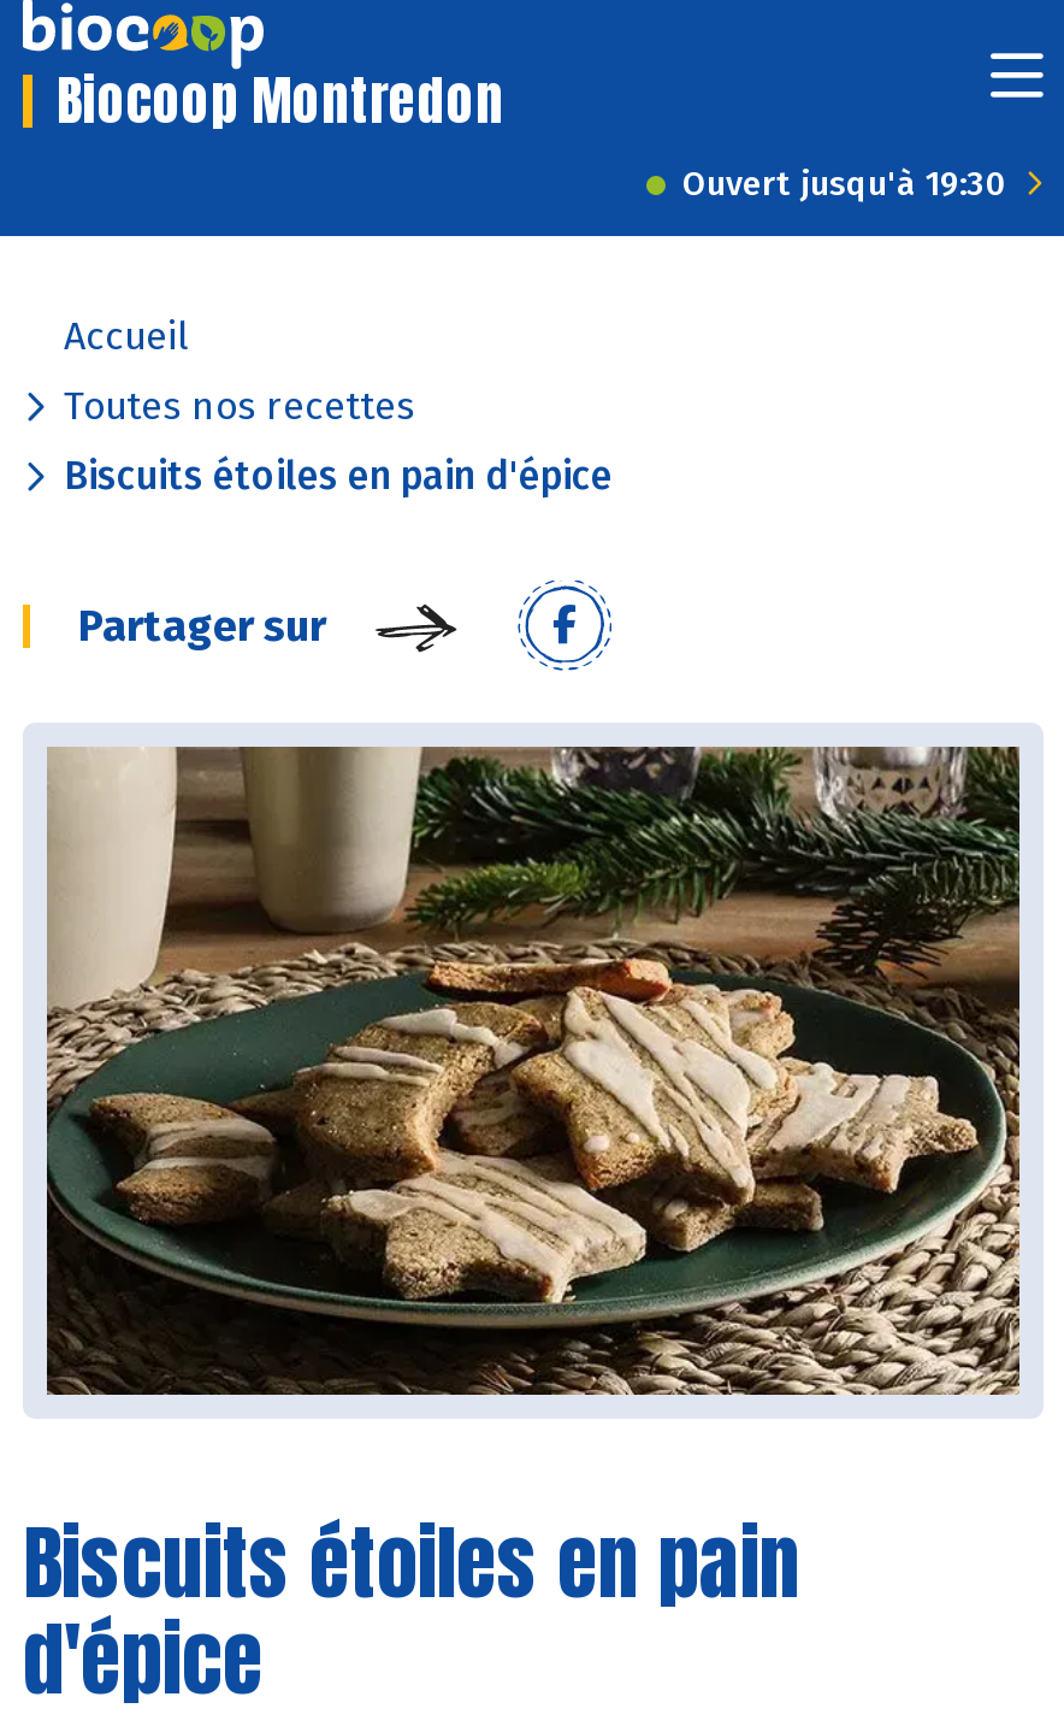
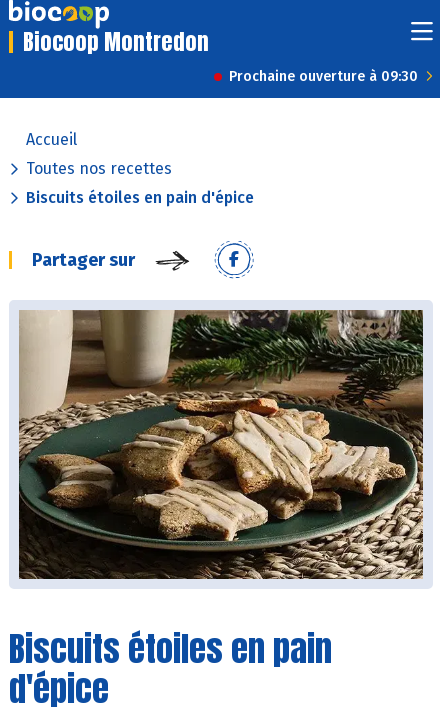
- Ouvert jusqu'à 19:30
+ Prochaine ouverture à 09:30
